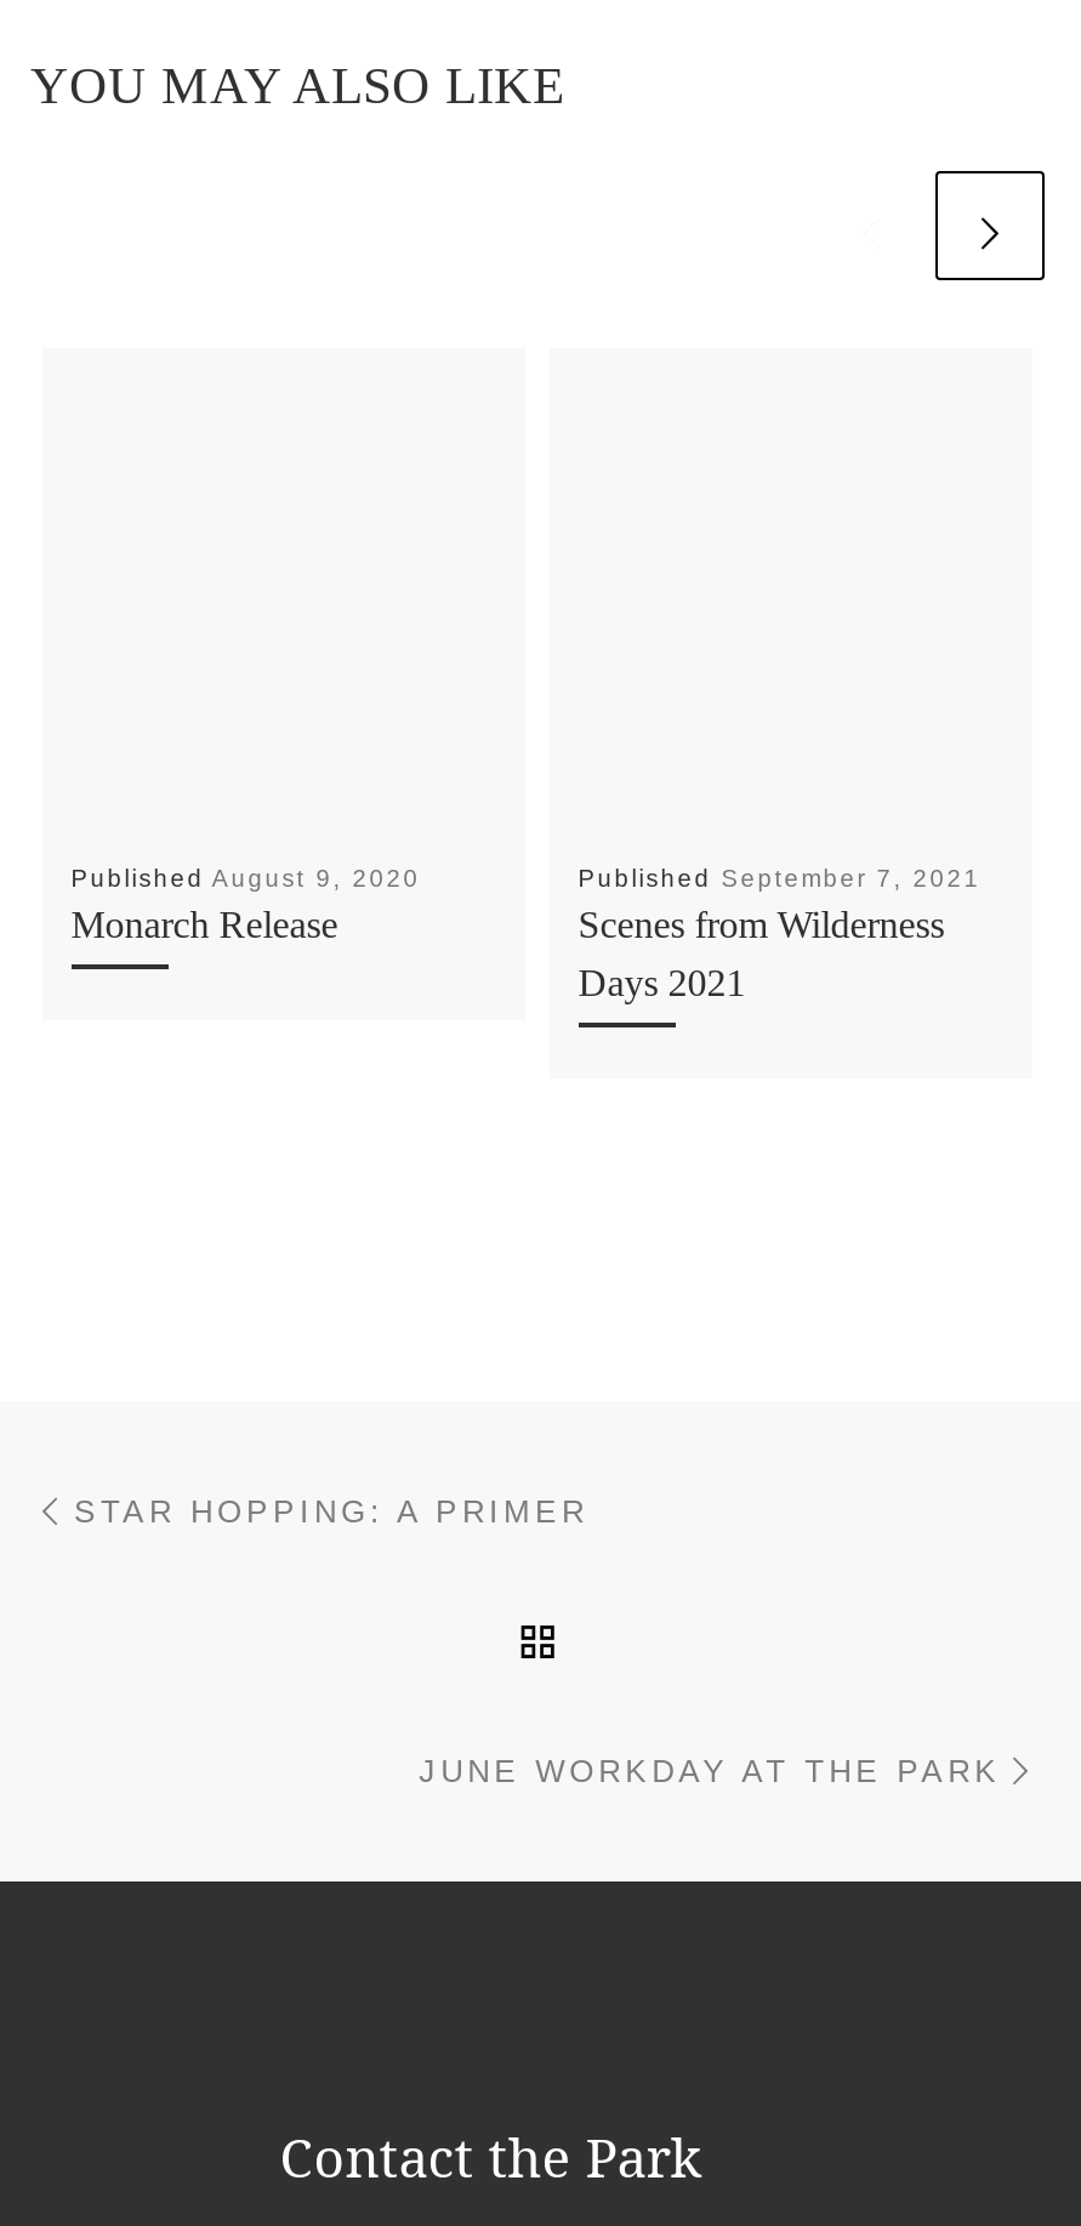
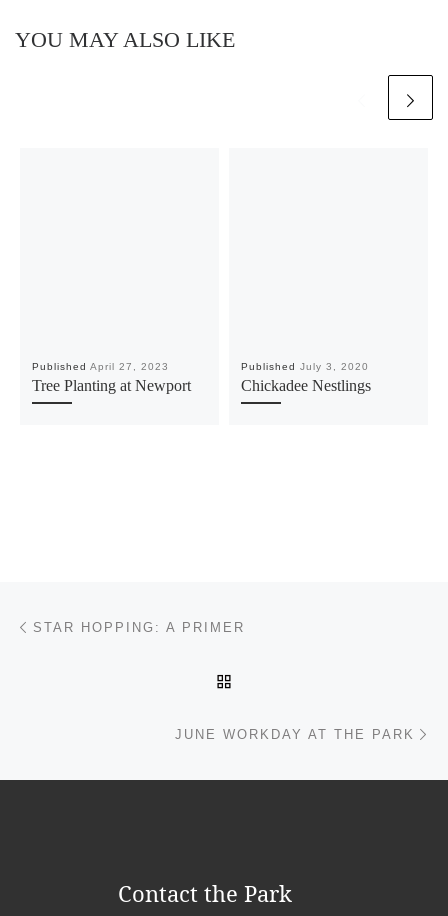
- Published August 9, 2020
- Monarch Release
+ Published April 27, 2023
+ Tree Planting at Newport

- Published September 7, 2021
- Scenes from Wilderness
- Days 2021
+ Published July 3, 2020
+ Chickadee Nestlings
